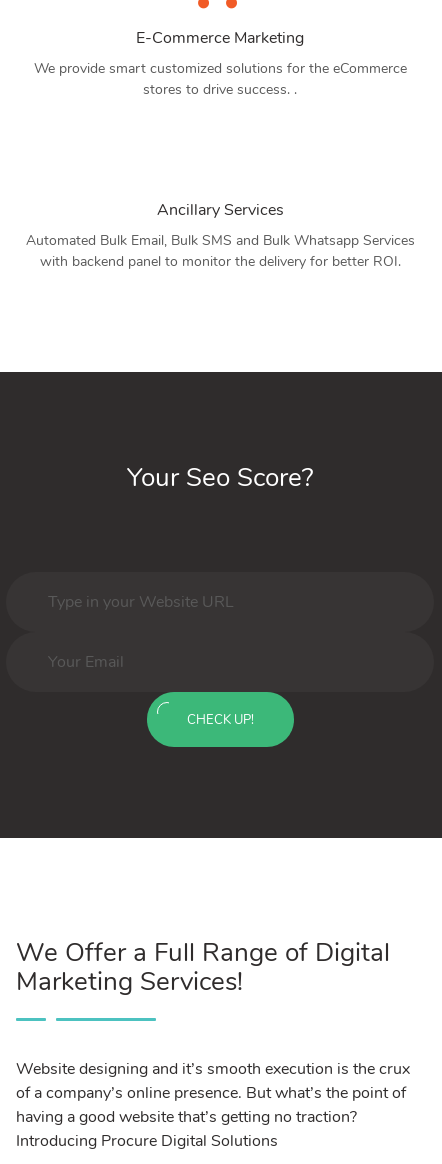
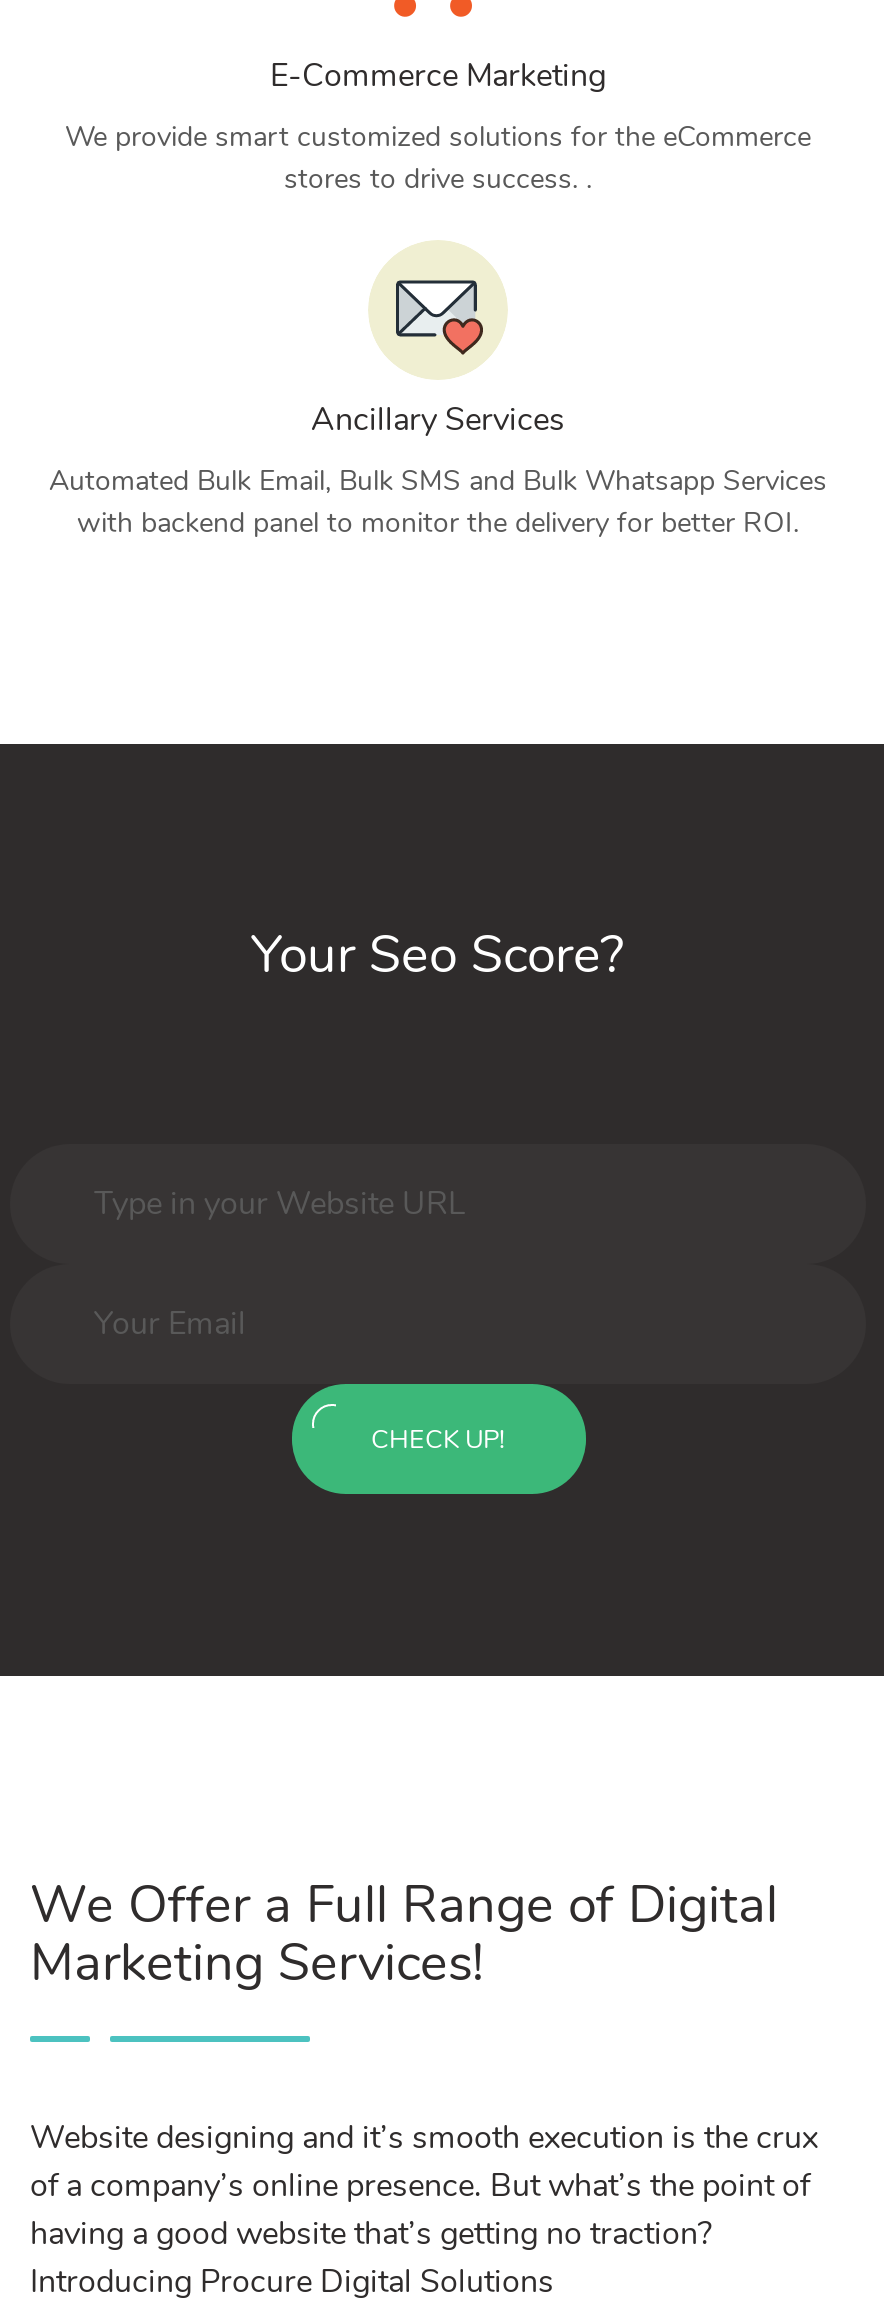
+ [image]
